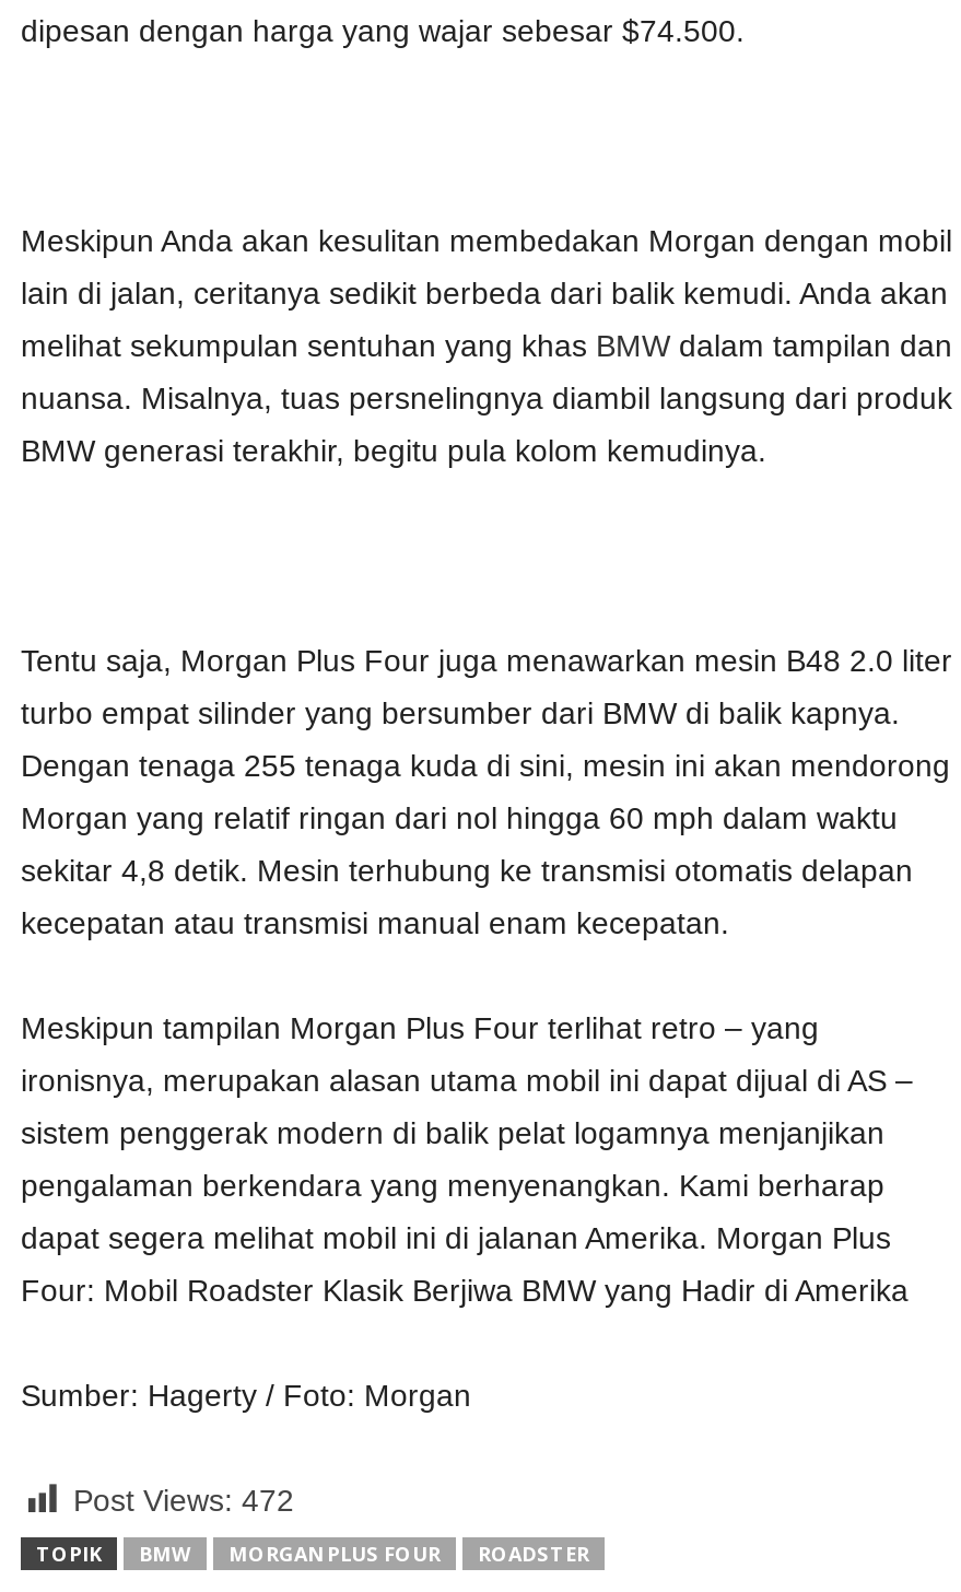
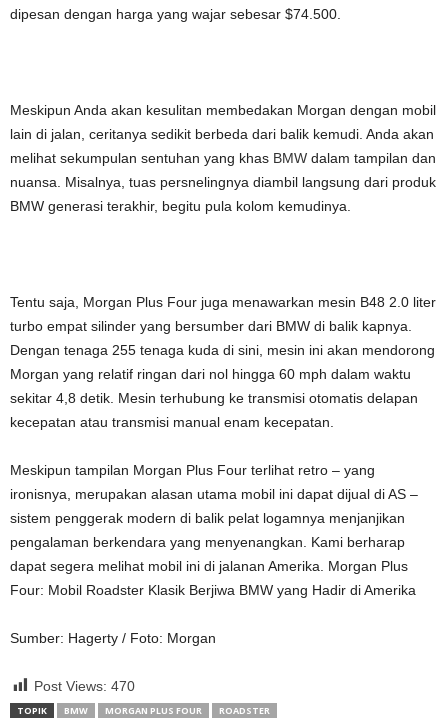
- Post Views: 472
+ Post Views: 470
